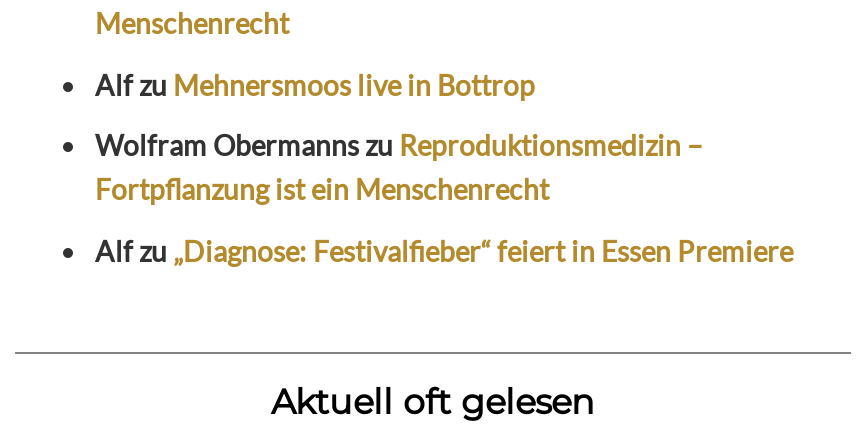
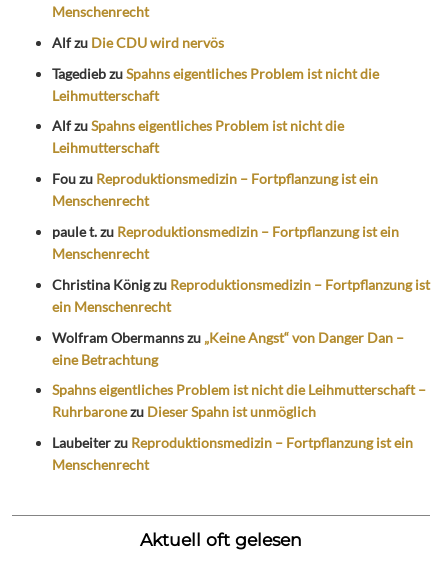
- Alf zu Mehnersmoos live in Bottrop
- Wolfram Obermanns zu Reproduktionsmedizin –
- Fortpflanzung ist ein Menschenrecht
- Alf zu „Diagnose: Festivalfieber“ feiert in Essen Premiere
+ Alf zu Die CDU wird nervös
+ Tagedieb zu Spahns eigentliches Problem ist nicht die
+ Leihmutterschaft
+ Alf zu Spahns eigentliches Problem ist nicht die
+ Leihmutterschaft
+ Fou zu Reproduktionsmedizin – Fortpflanzung ist ein
+ Menschenrecht
+ paule t. zu Reproduktionsmedizin – Fortpflanzung ist ein
+ Menschenrecht
+ Christina König zu Reproduktionsmedizin – Fortpflanzung ist
+ ein Menschenrecht
+ Wolfram Obermanns zu „Keine Angst“ von Danger Dan –
+ eine Betrachtung
+ Spahns eigentliches Problem ist nicht die Leihmutterschaft –
+ Ruhrbarone zu Dieser Spahn ist unmöglich
+ Laubeiter zu Reproduktionsmedizin – Fortpflanzung ist ein
+ Menschenrecht
